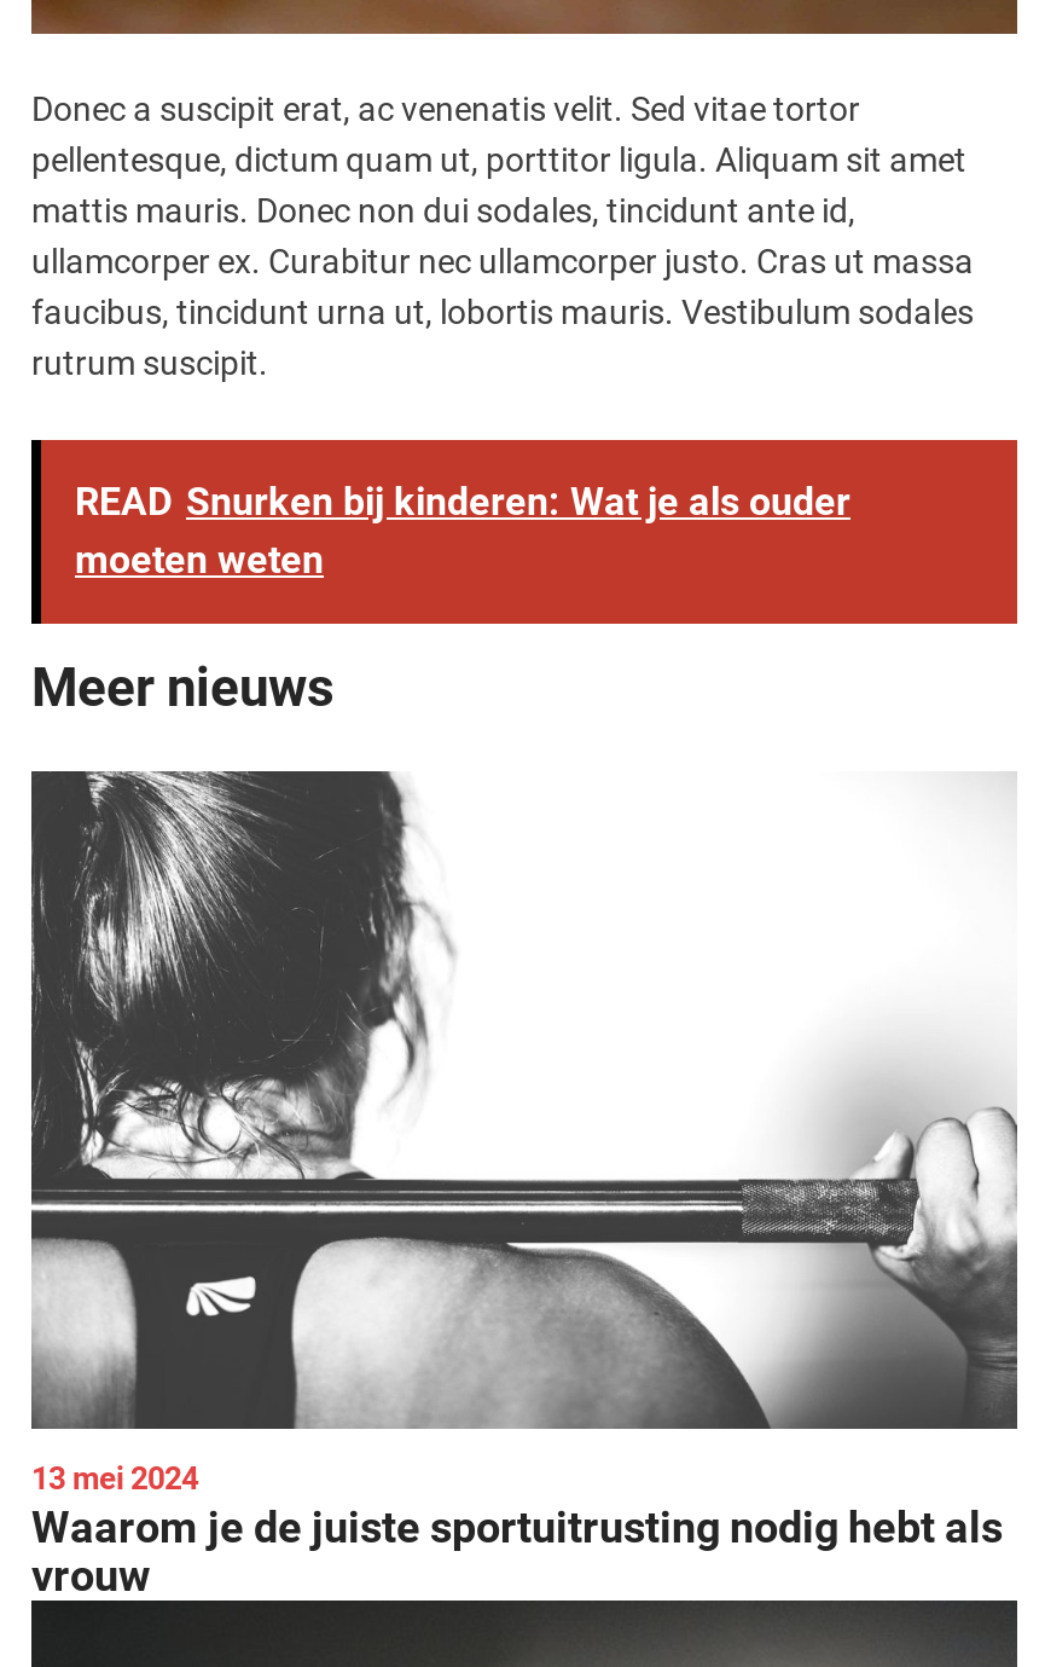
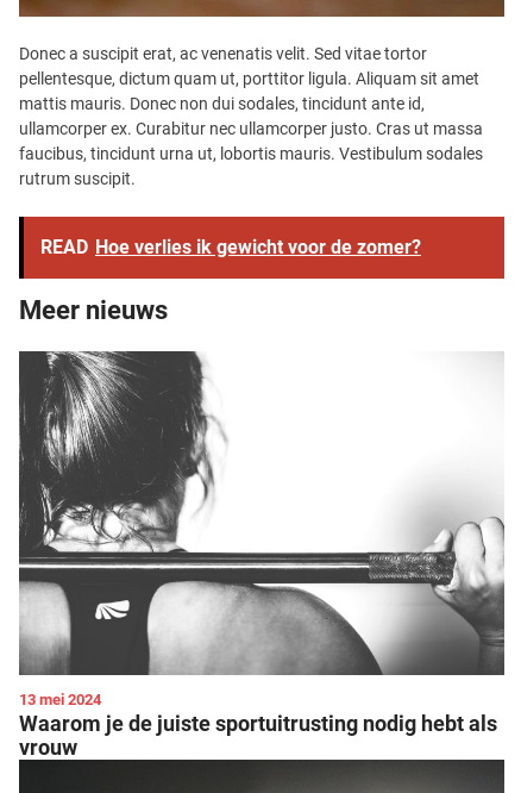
- READ Snurken bij kinderen: Wat je als ouder
- moeten weten
+ READ Hoe verlies ik gewicht voor de zomer?
